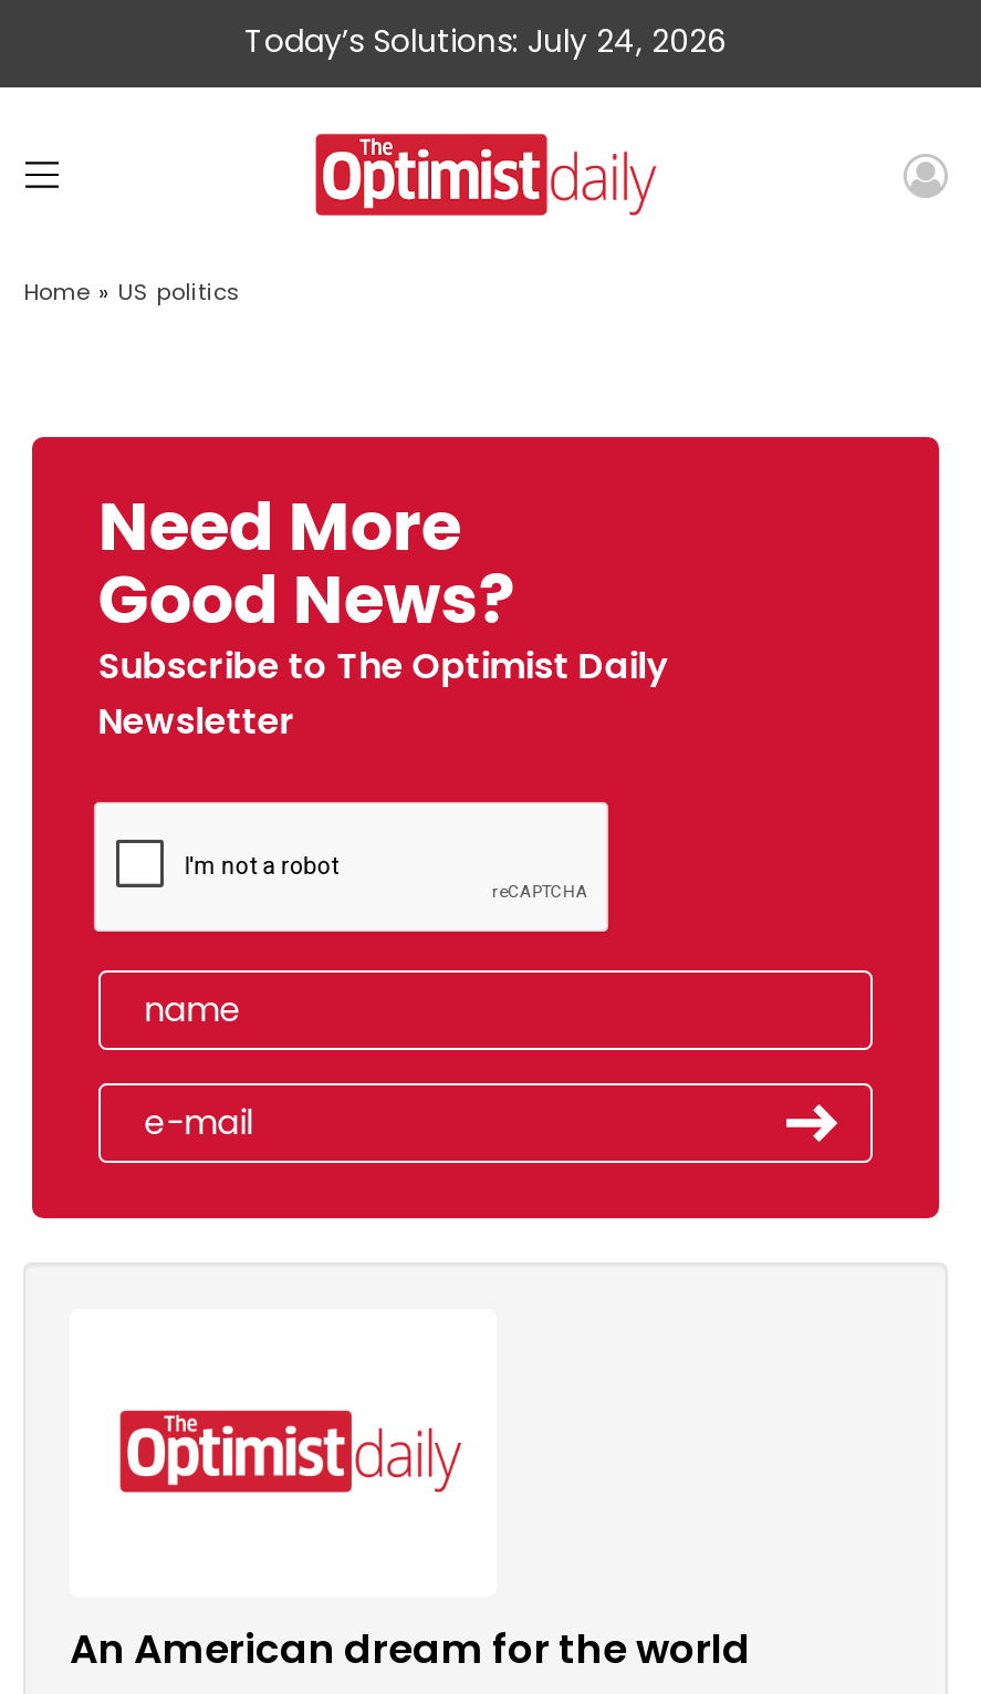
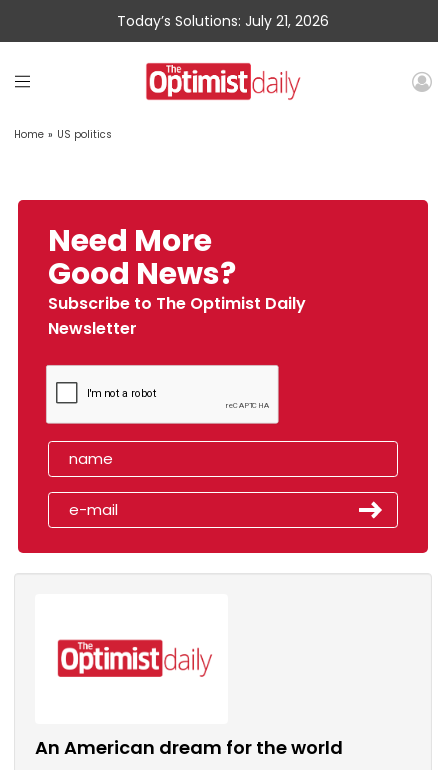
- Today’s Solutions: July 24, 2026
+ Today’s Solutions: July 21, 2026
